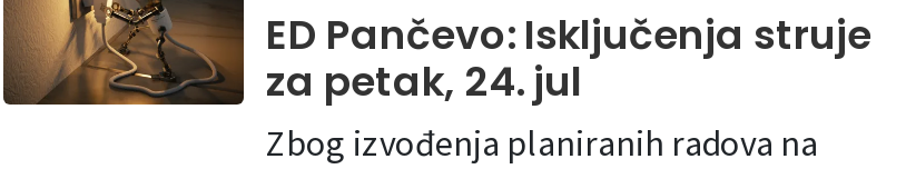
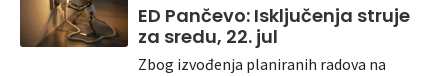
- za petak, 24. jul
+ za sredu, 22. jul
